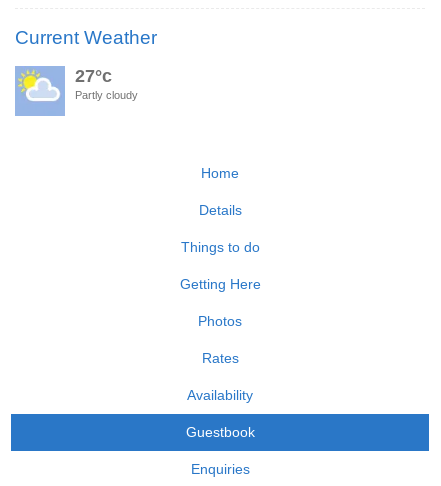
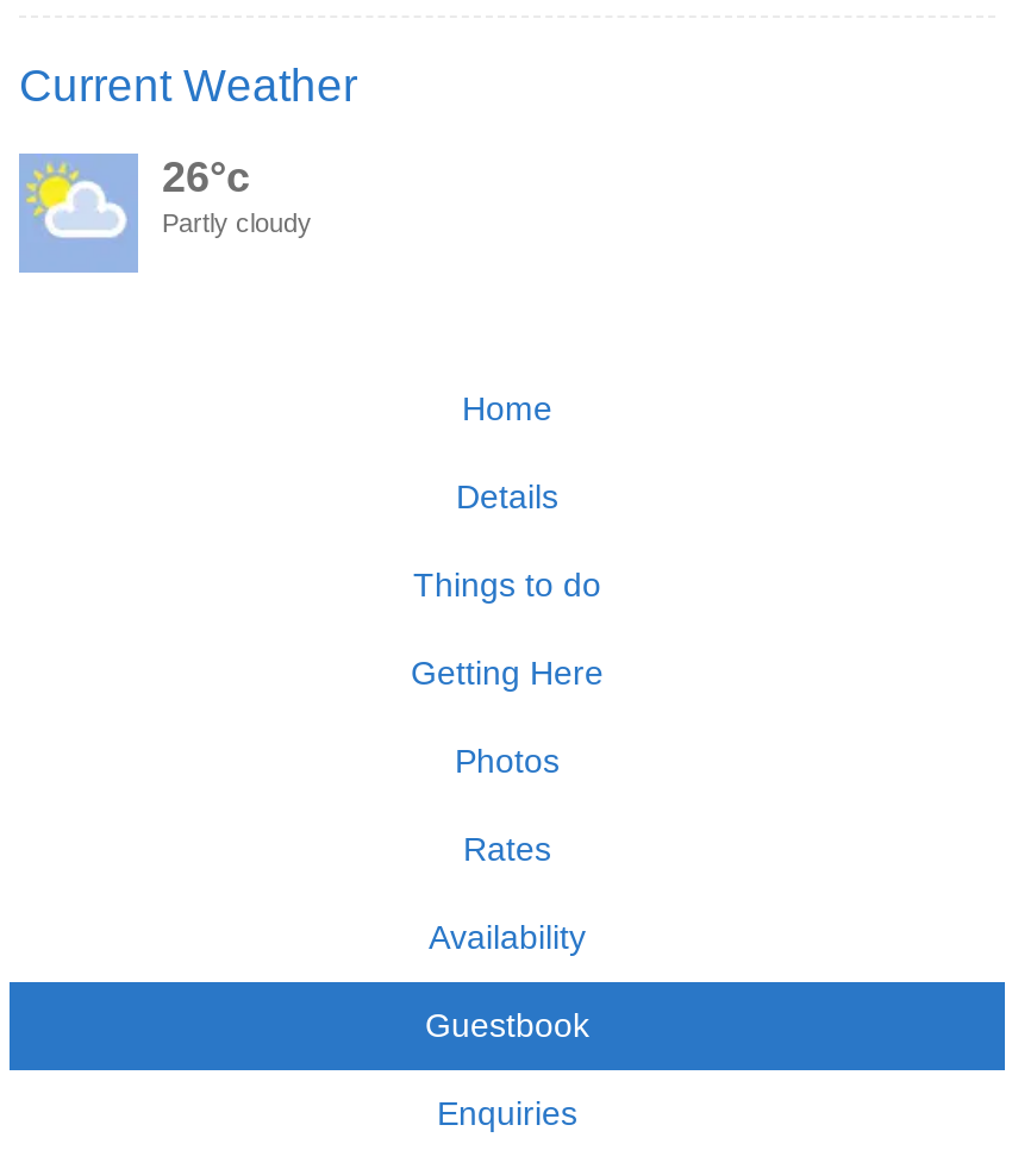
- 27°c
+ 26°c
